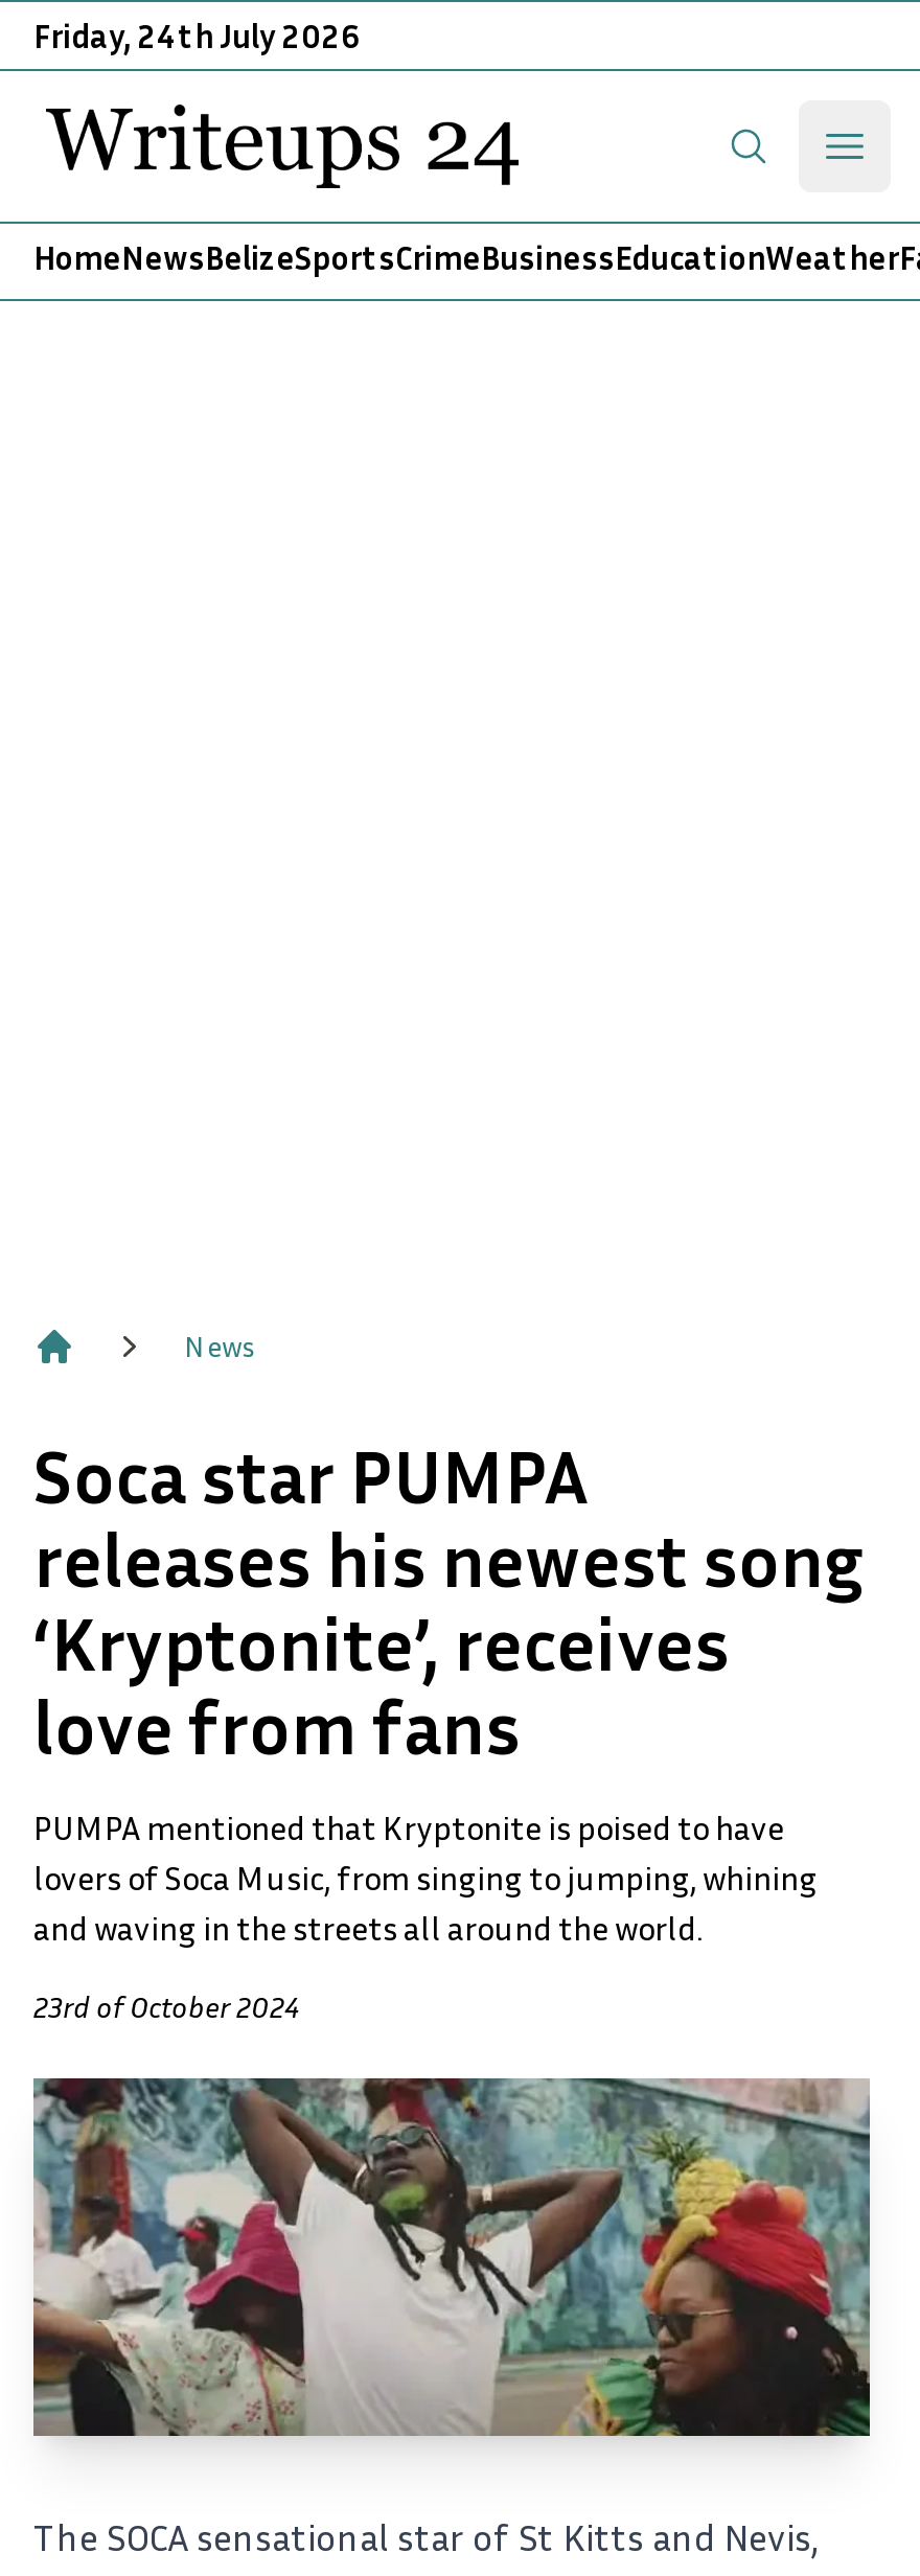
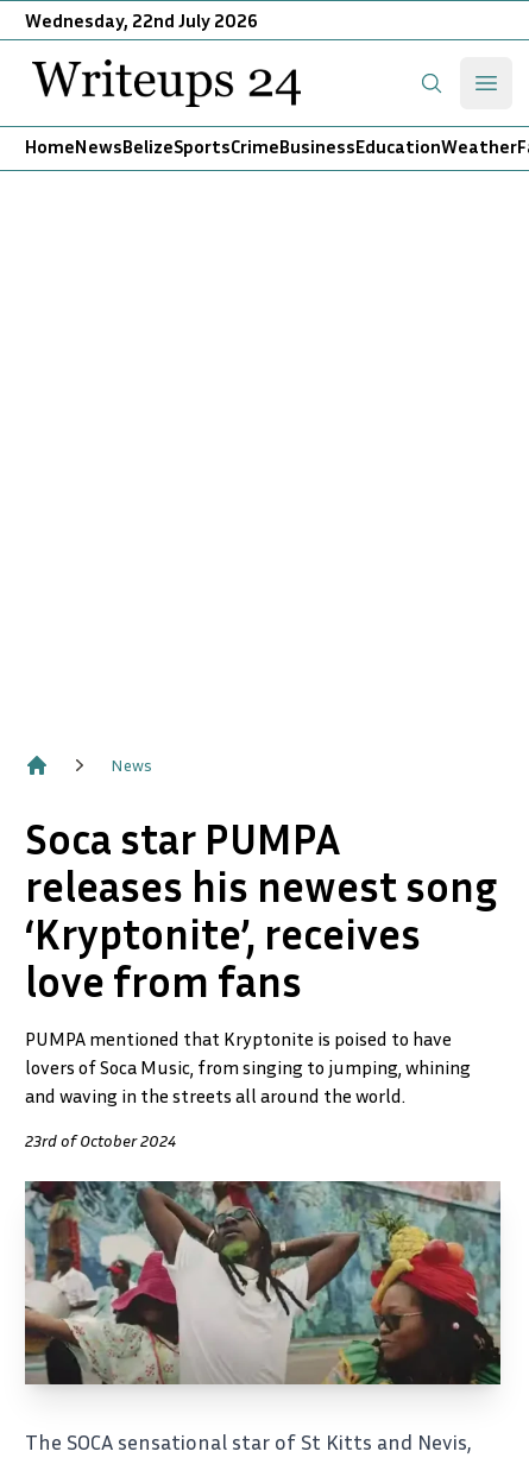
- Friday, 24th July 2026
+ Wednesday, 22nd July 2026
